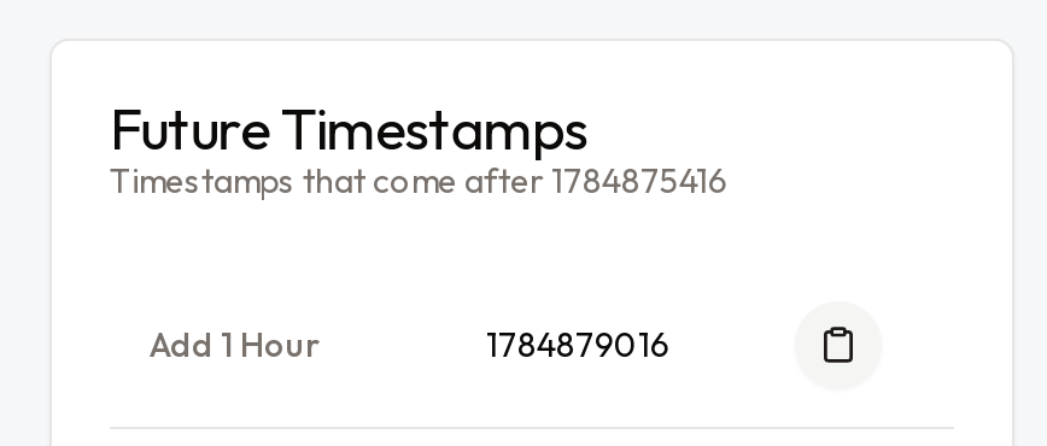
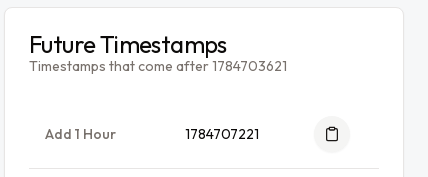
- Timestamps that come after 1784875416
+ Timestamps that come after 1784703621

- 1784879016
+ 1784707221
